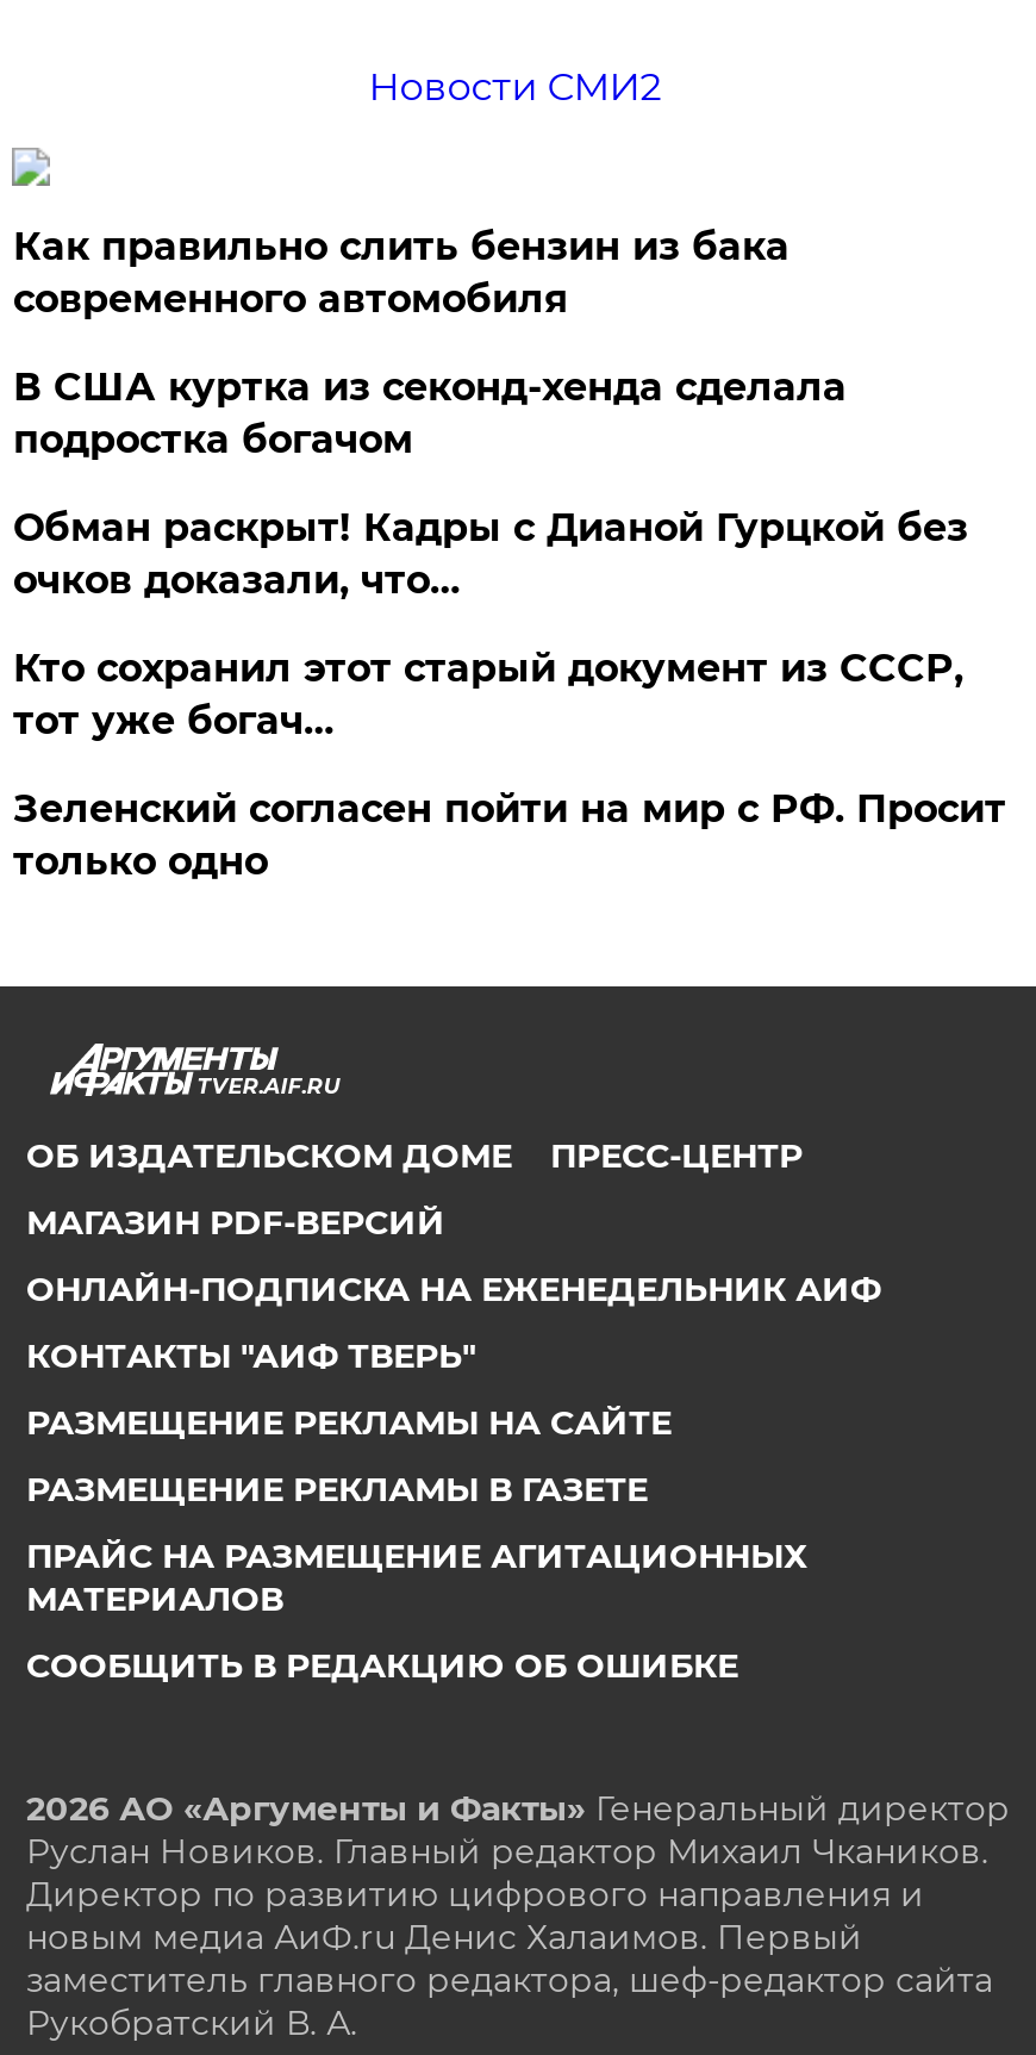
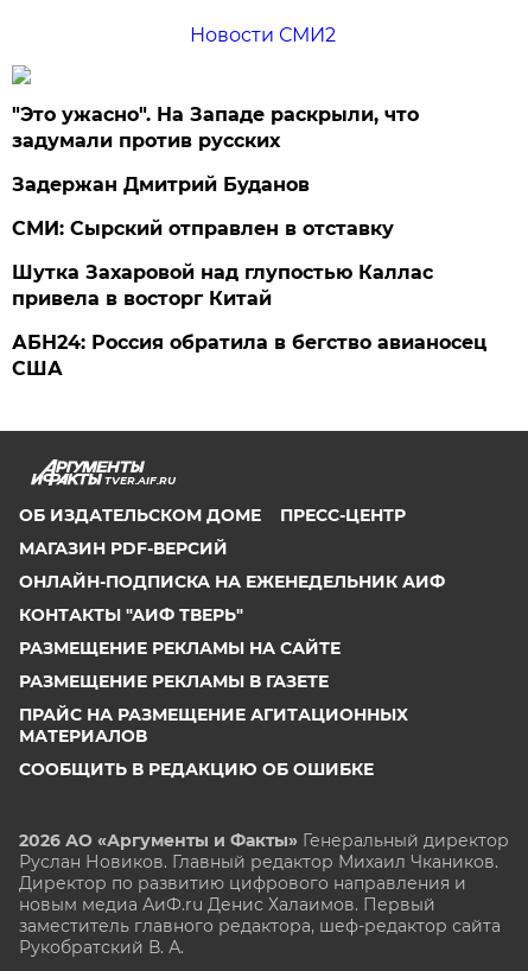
- Как правильно слить бензин из бака
- современного автомобиля
+ "Это ужасно". На Западе раскрыли, что
+ задумали против русских

- В США куртка из секонд-хенда сделала
- подростка богачом
+ Задержан Дмитрий Буданов

- Обман раскрыт! Кадры с Дианой Гурцкой без
- очков доказали, что…
+ СМИ: Сырский отправлен в отставку

- Кто сохранил этот старый документ из СССР,
- тот уже богач…
+ Шутка Захаровой над глупостью Каллас
+ привела в восторг Китай

- Зеленский согласен пойти на мир с РФ. Просит
- только одно
+ АБН24: Россия обратила в бегство авианосец
+ США
